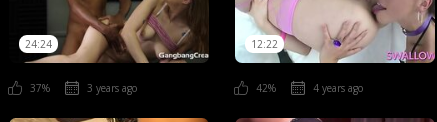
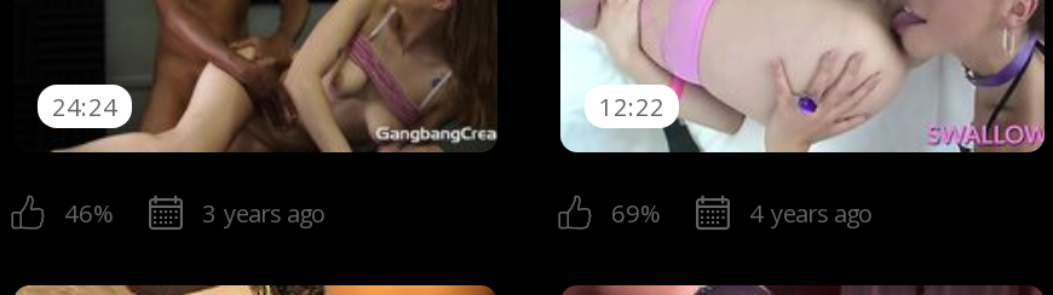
- 37%
+ 46%

- 42%
+ 69%
